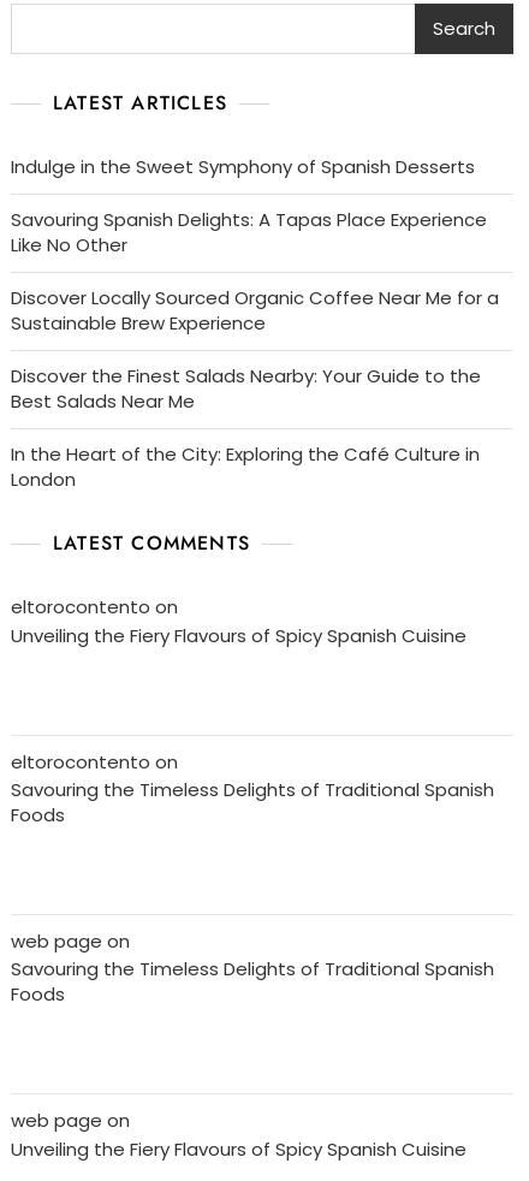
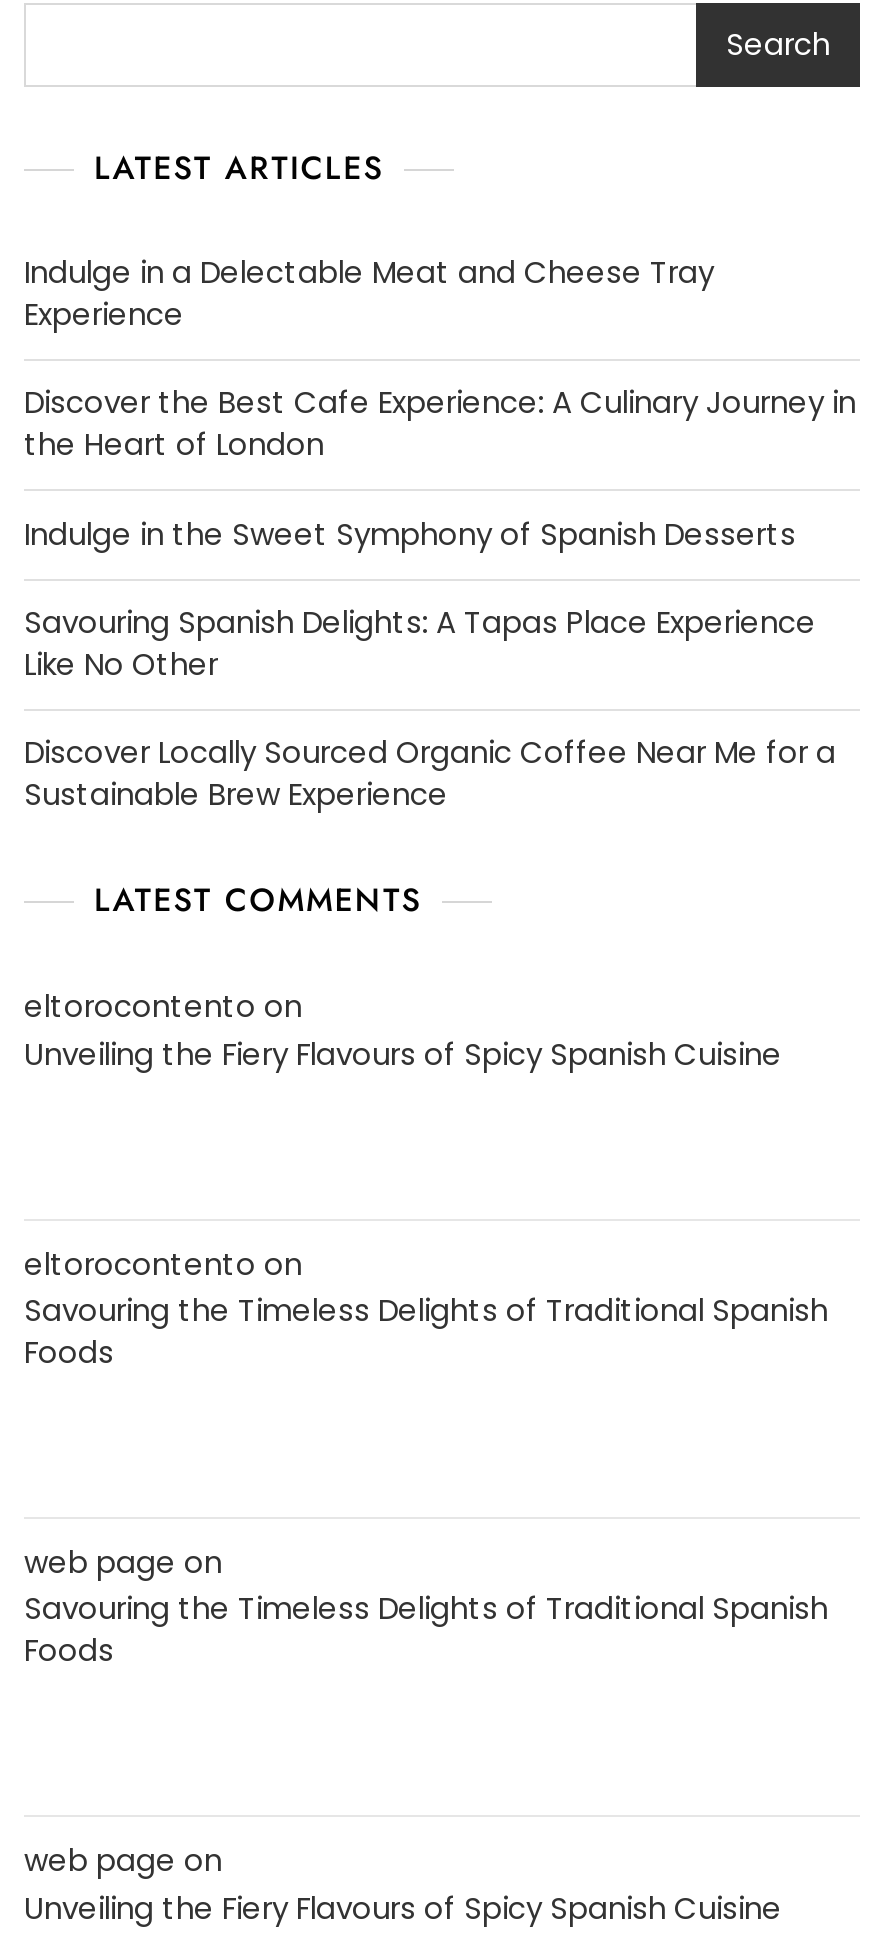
+ Indulge in a Delectable Meat and Cheese Tray
+ Experience
+ Discover the Best Cafe Experience: A Culinary Journey in
+ the Heart of London

moved down: Indulge in the Sweet Symphony of Spanish Desserts | Savouring Spanish Delights: A Tapas Place Experience | Like No Other | Discover Locally Sourced Organic Coffee Near Me for a | Sustainable Brew Experience

- Discover the Finest Salads Nearby: Your Guide to the
- Best Salads Near Me
- In the Heart of the City: Exploring the Café Culture in
- London
